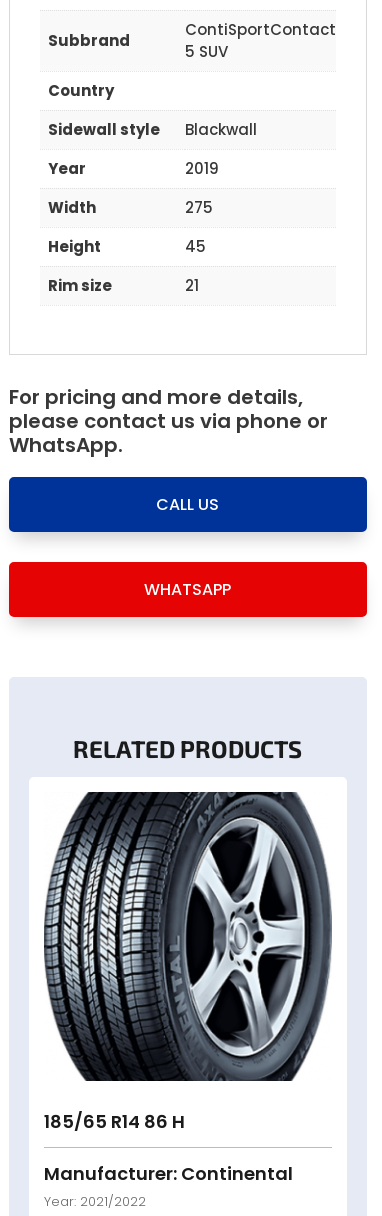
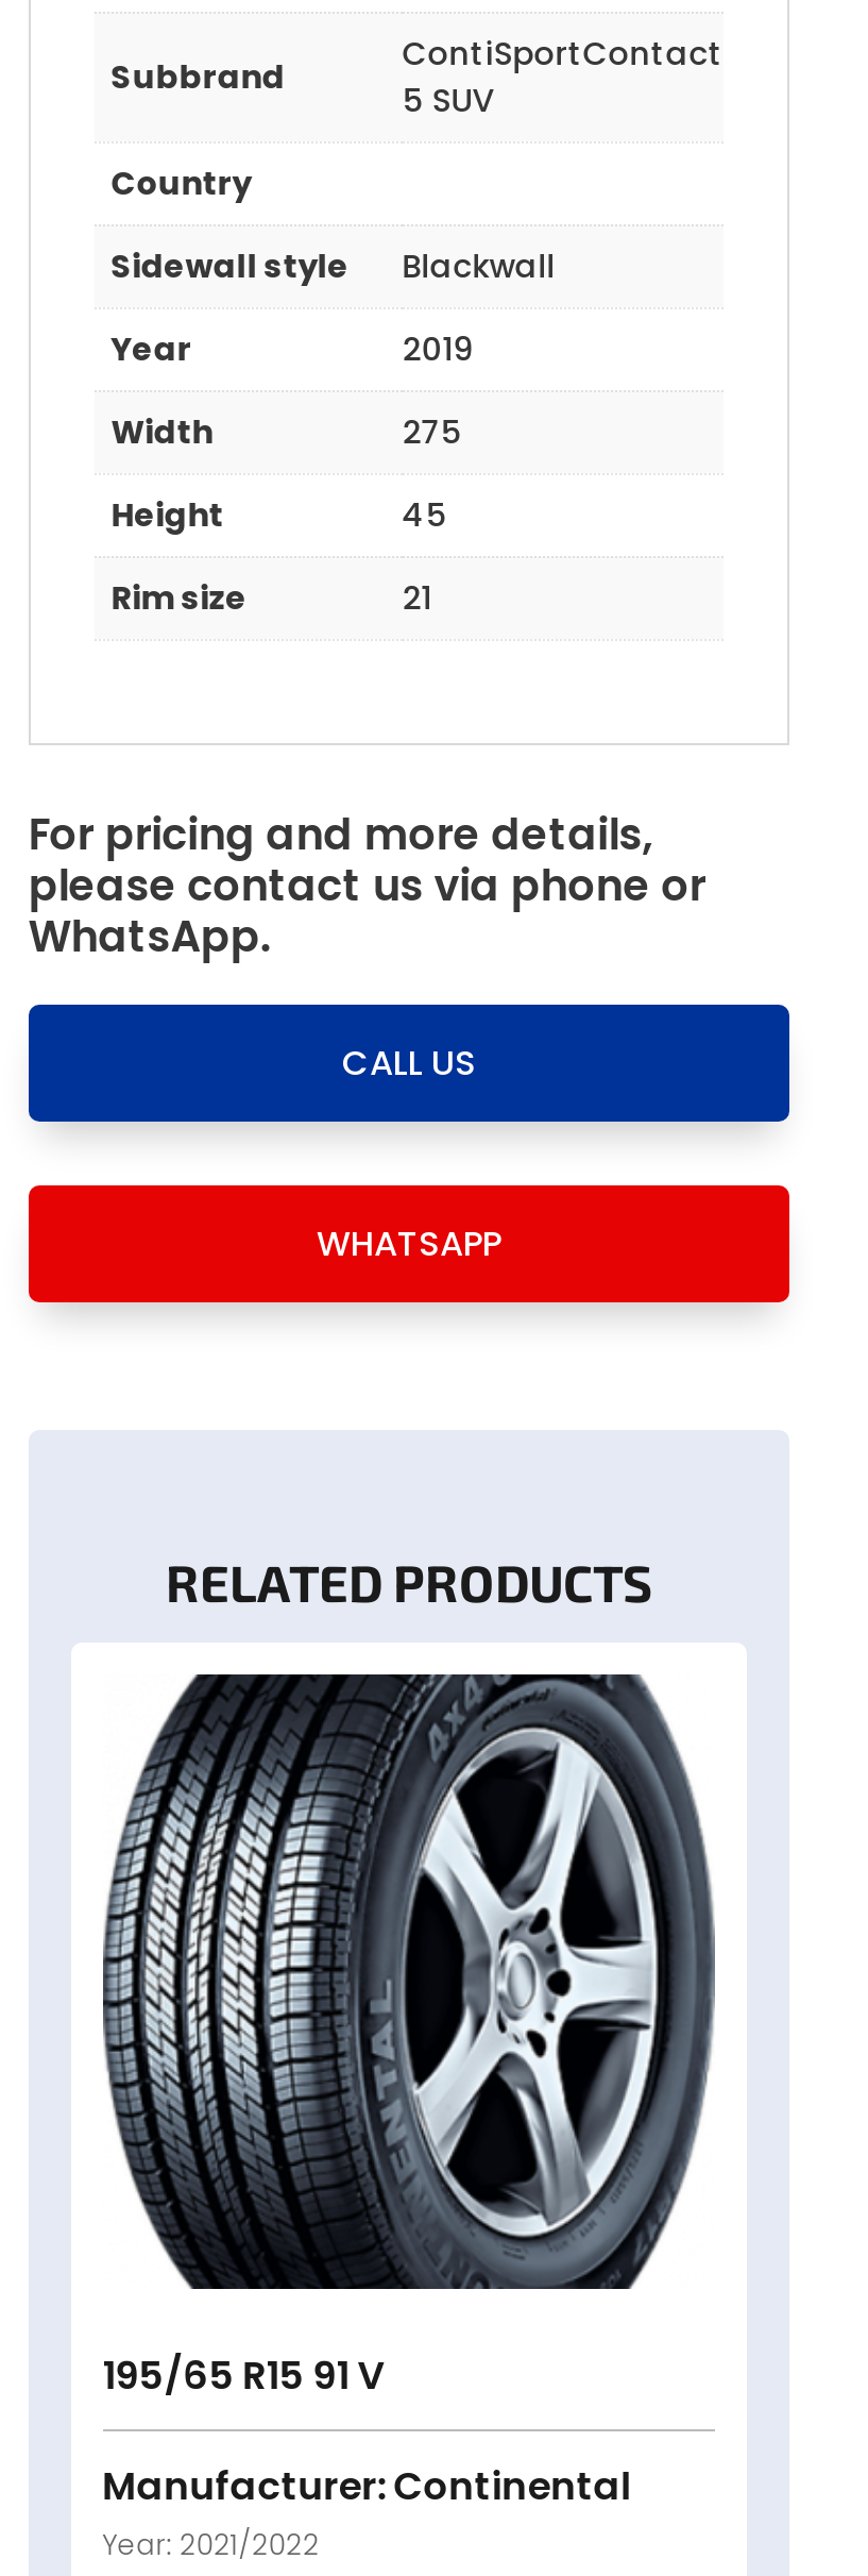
- 185/65 R14 86 H
+ 195/65 R15 91 V
